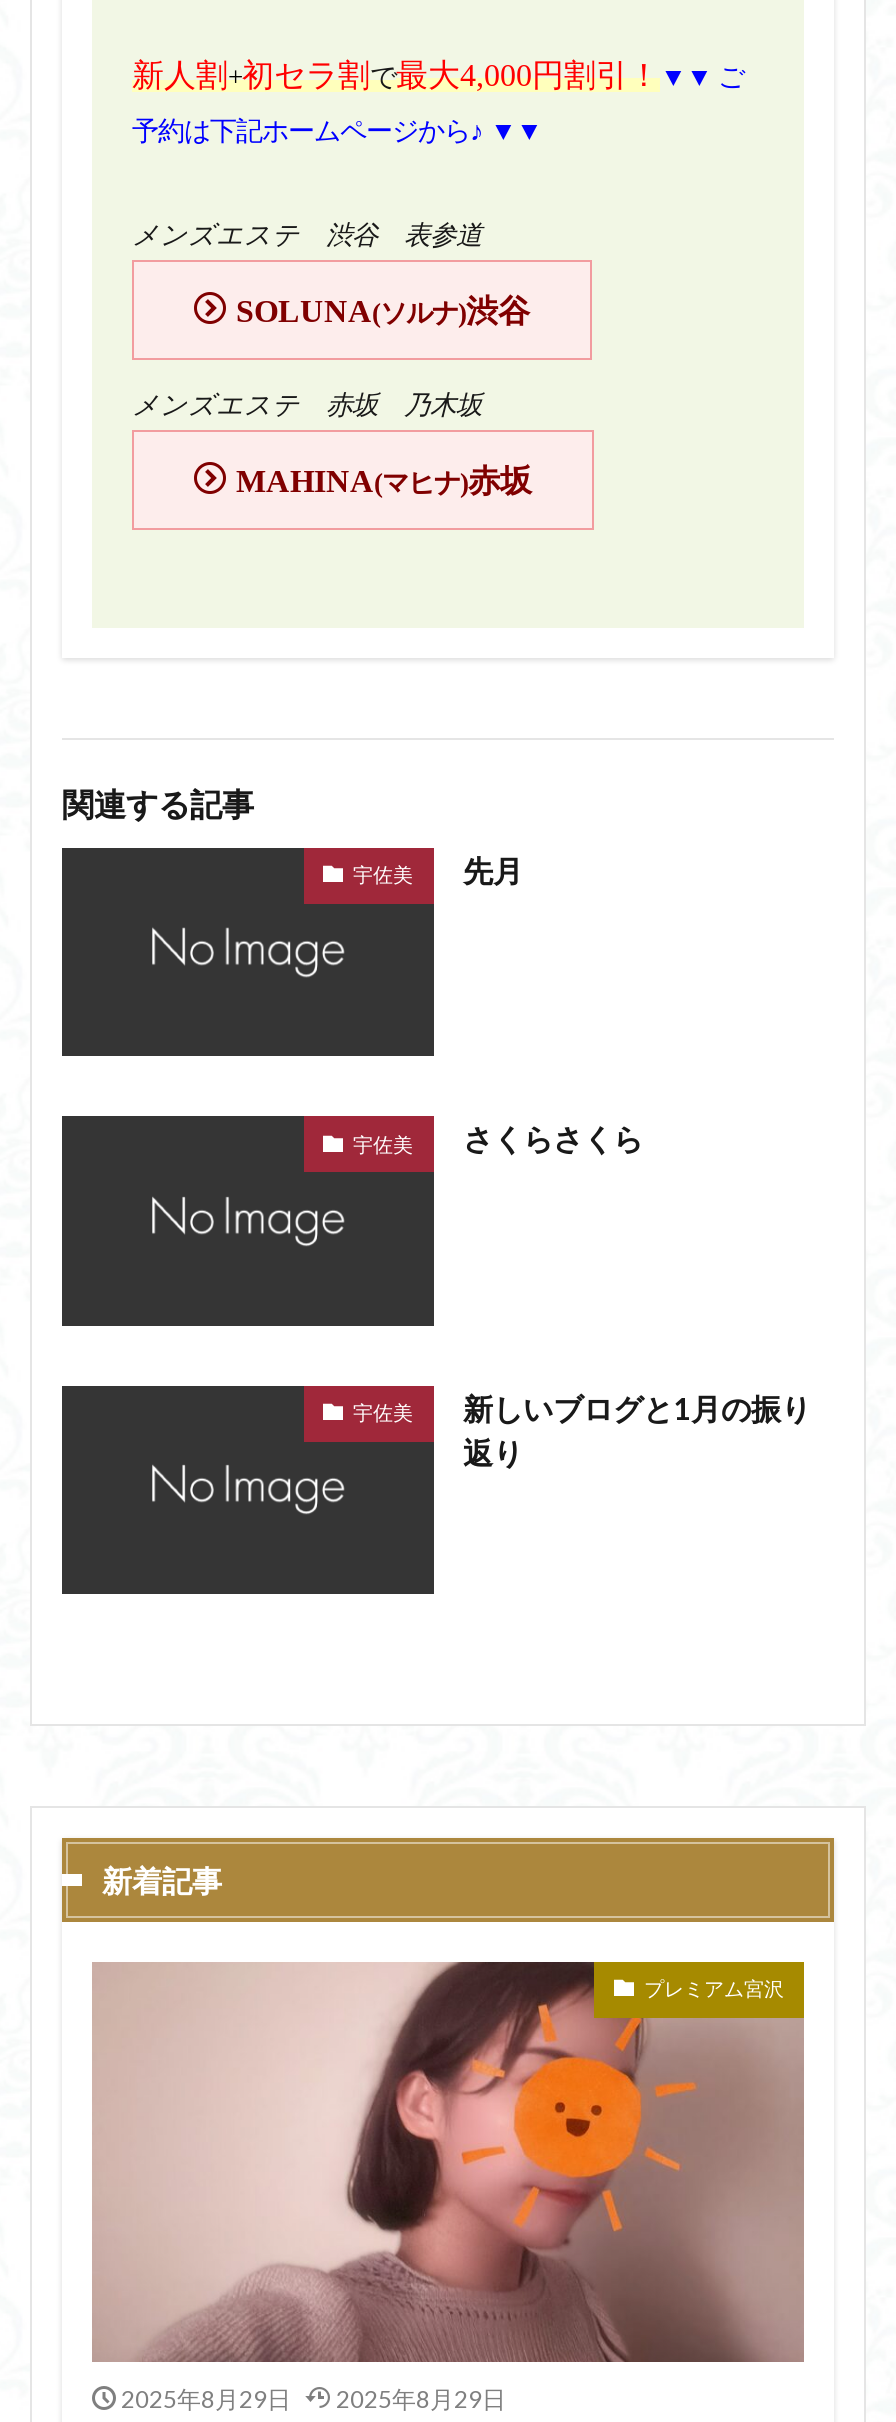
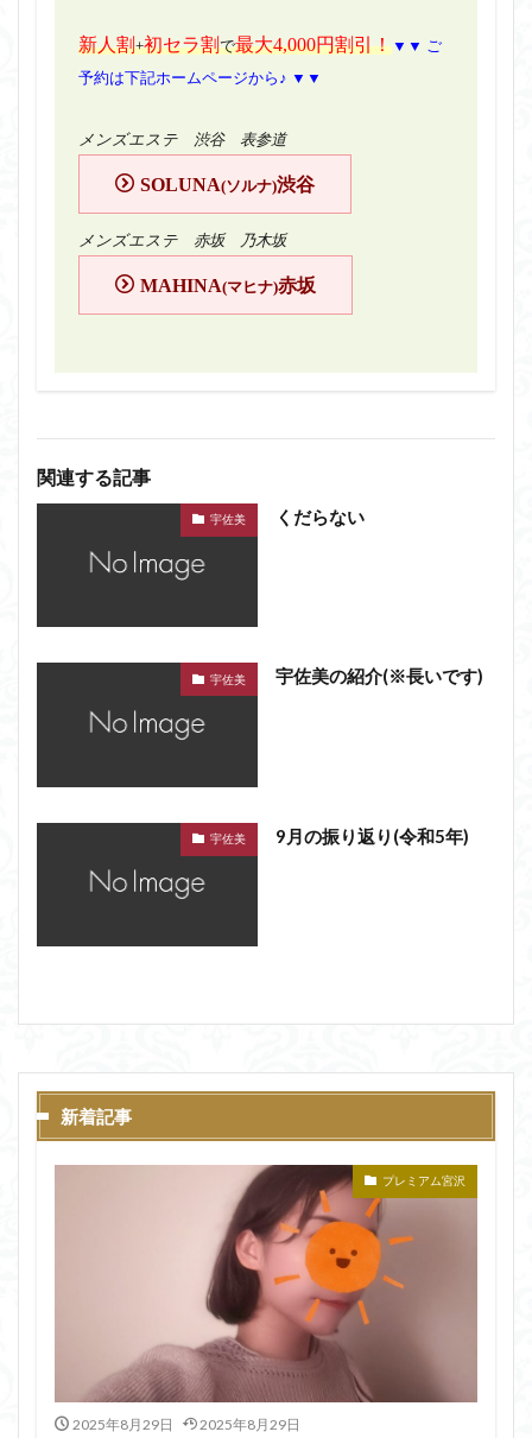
- 先月
+ くだらない

- さくらさくら
+ 宇佐美の紹介(※長いです)

- 新しいブログと1月の振り
- 返り
+ 9月の振り返り(令和5年)
